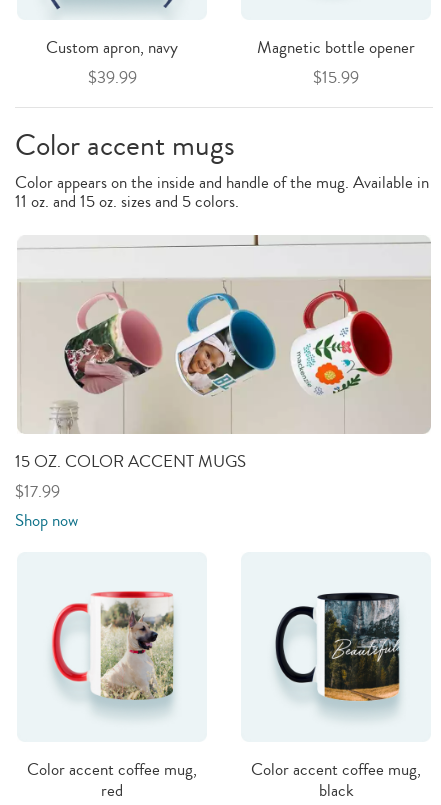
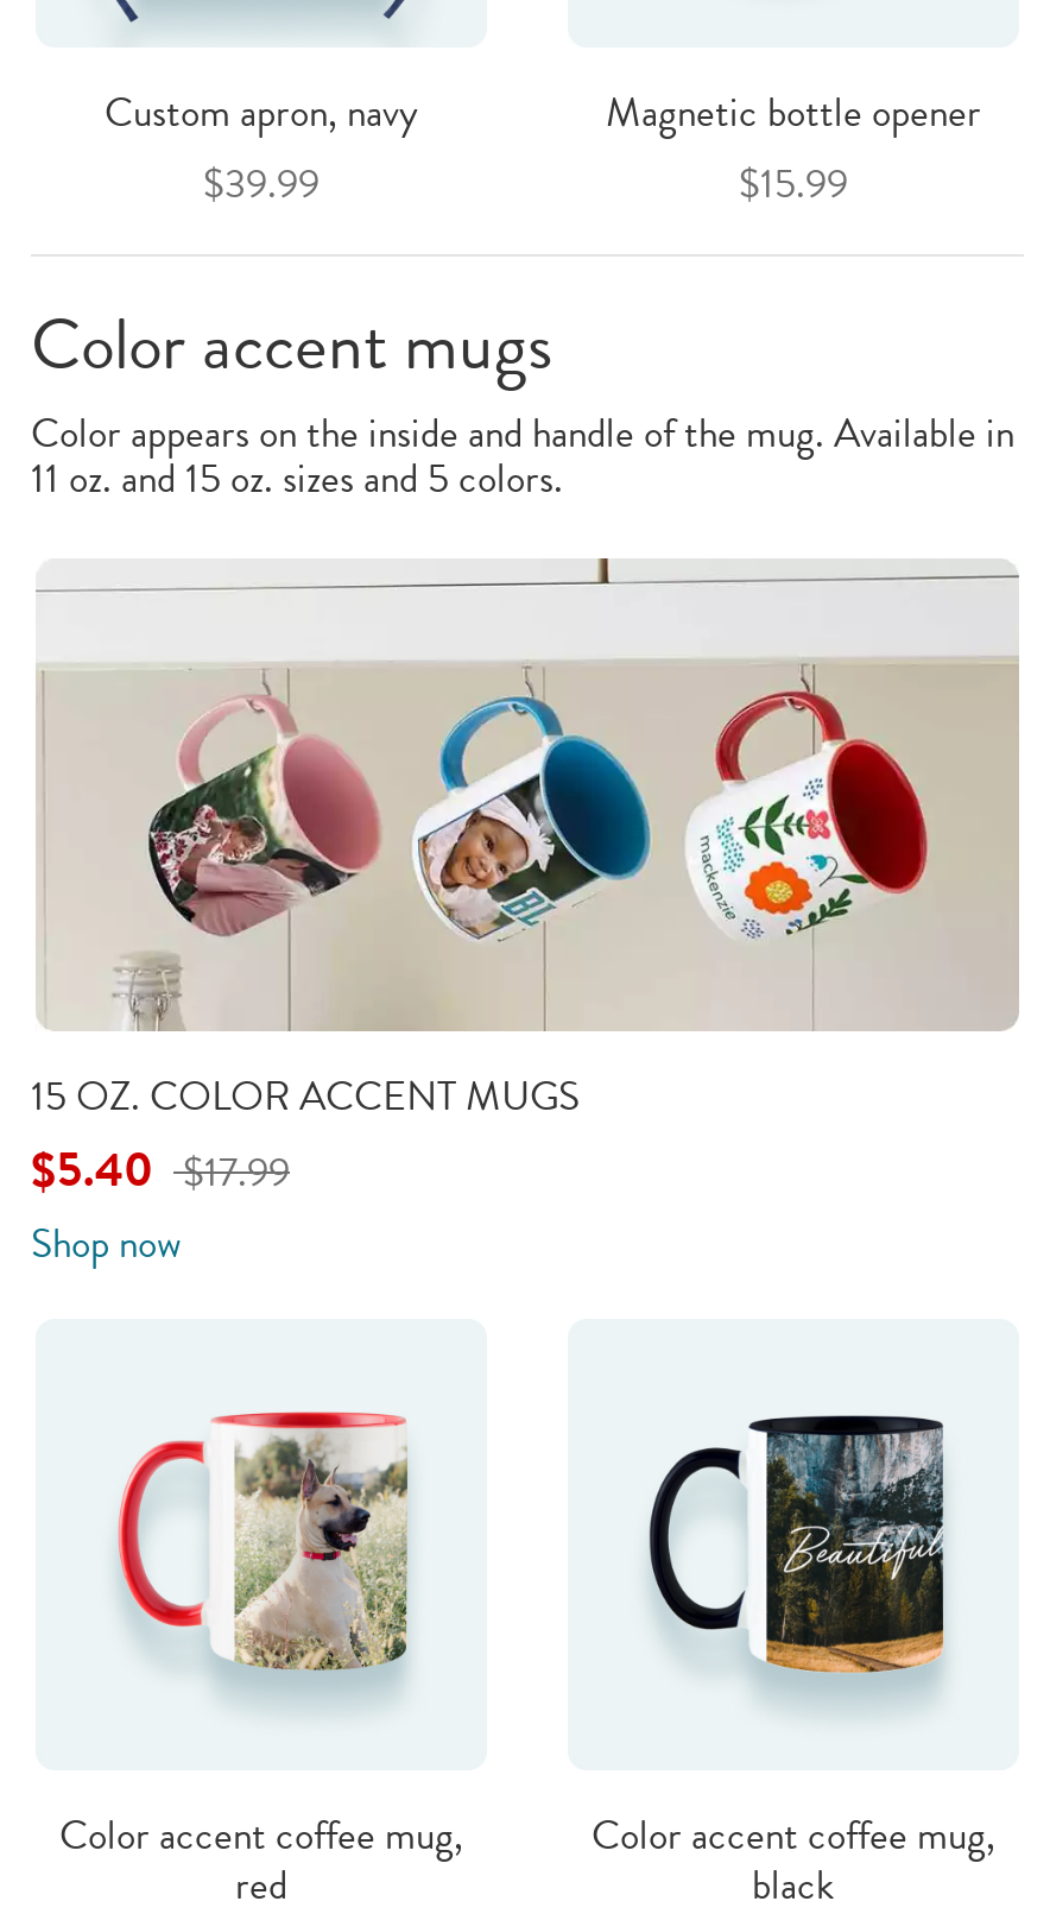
- $17.99
+ $5.40 $17.99
